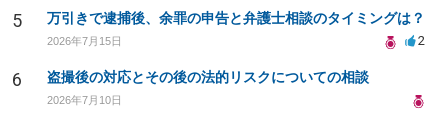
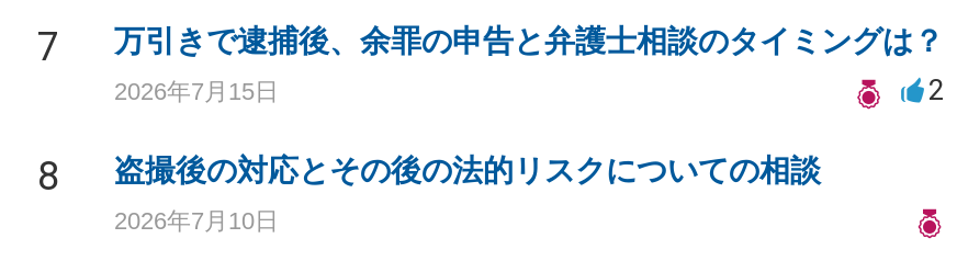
- 5 万引きで逮捕後、余罪の申告と弁護士相談のタイミングは？
+ 7 万引きで逮捕後、余罪の申告と弁護士相談のタイミングは？

- 6 盗撮後の対応とその後の法的リスクについての相談
+ 8 盗撮後の対応とその後の法的リスクについての相談
